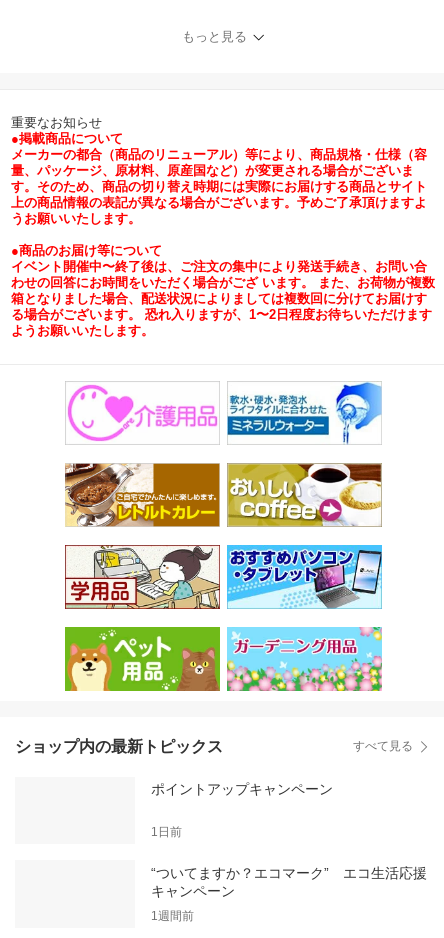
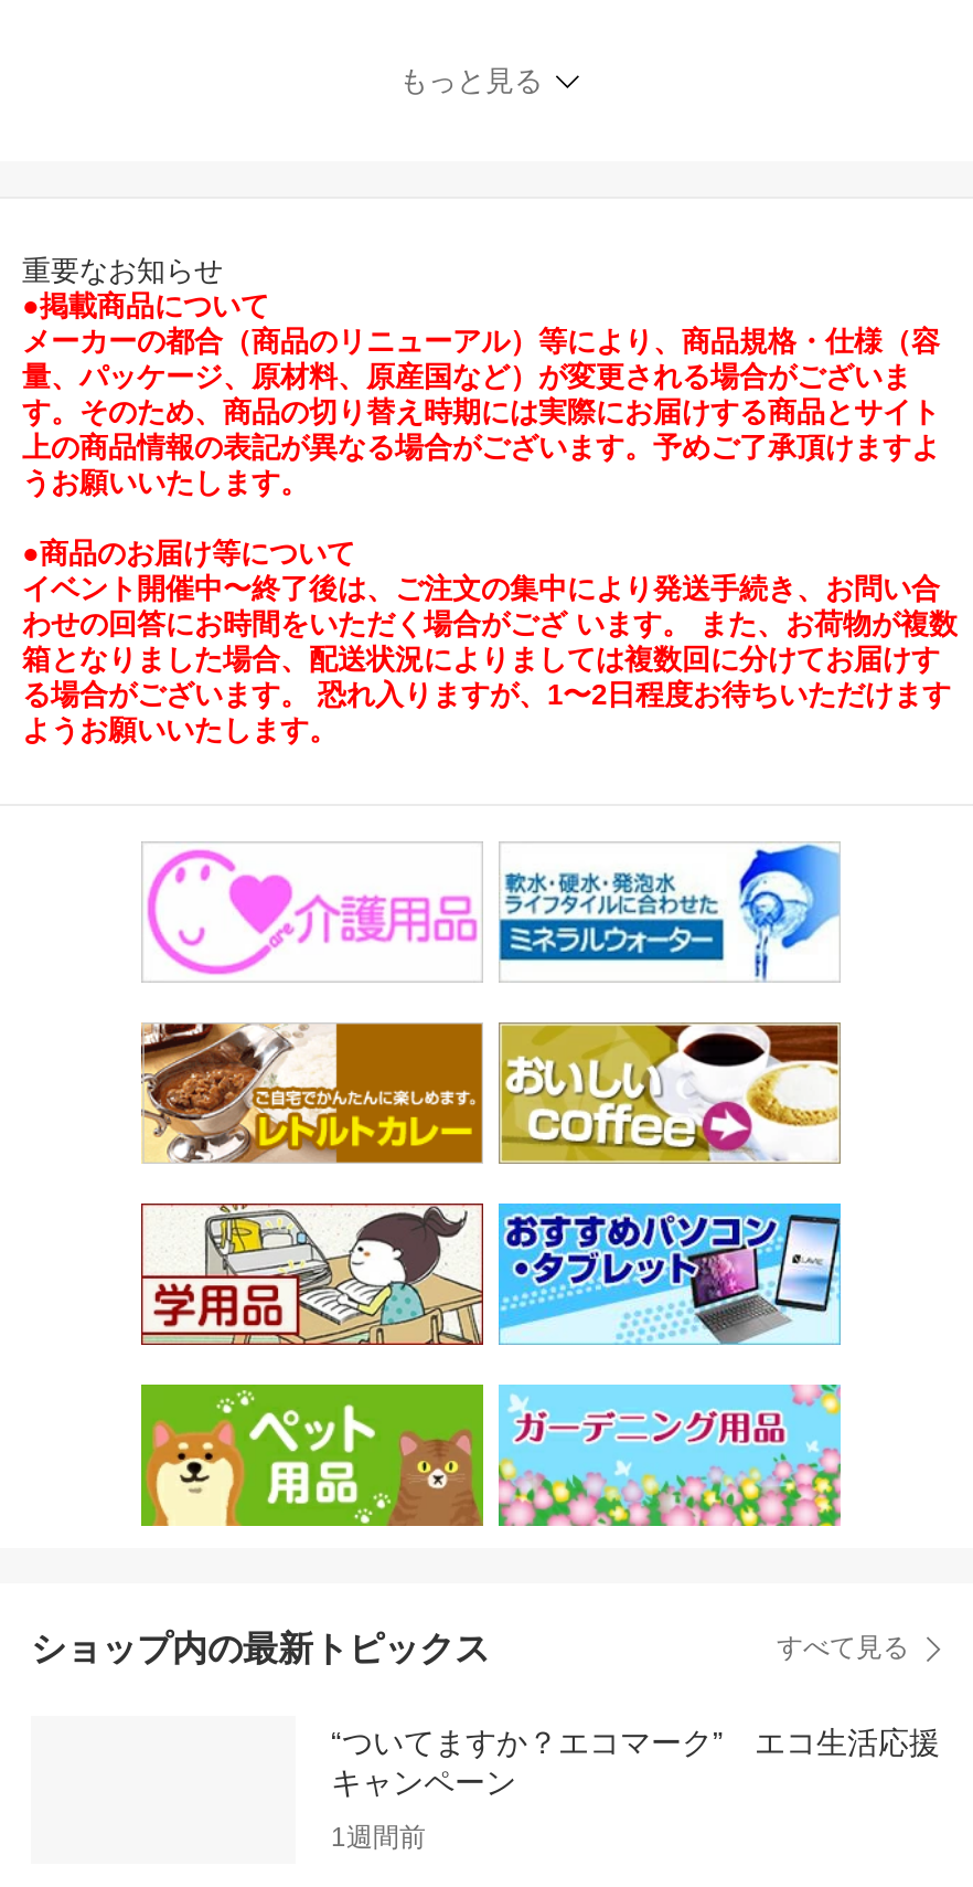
- ポイントアップキャンペーン
- 1日前
